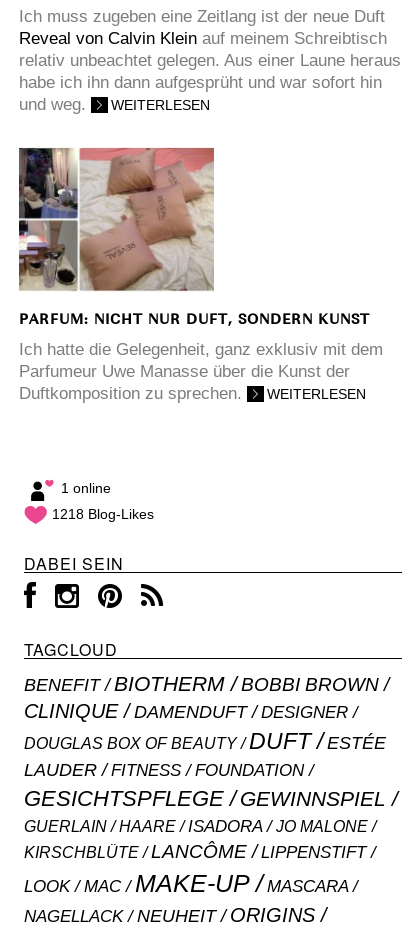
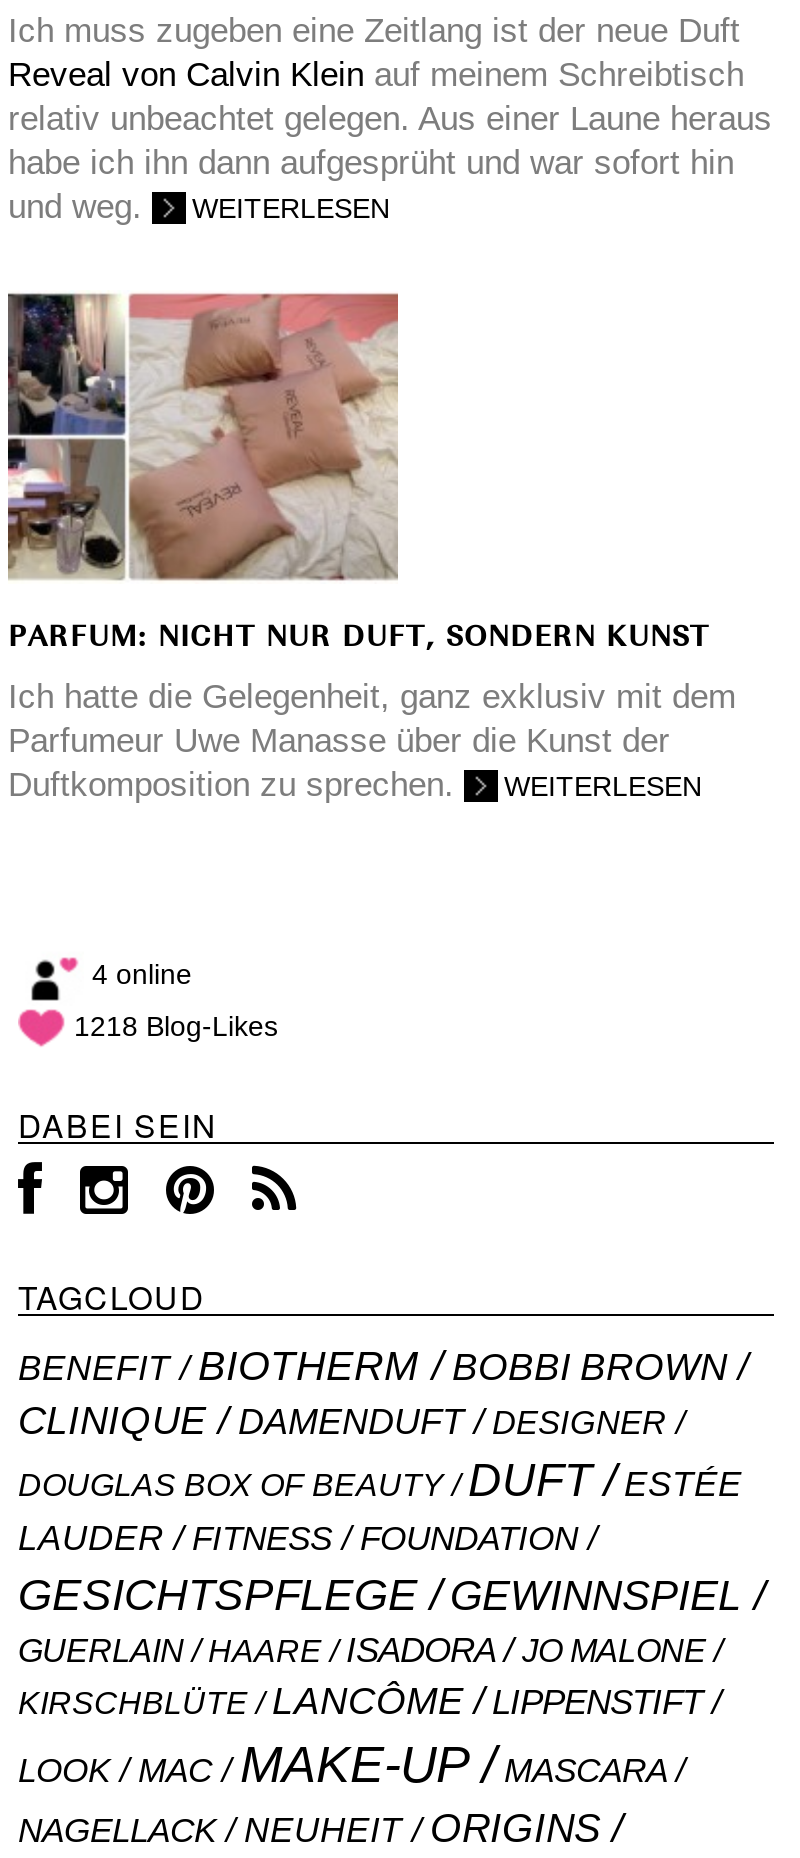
- 1 online
+ 4 online
